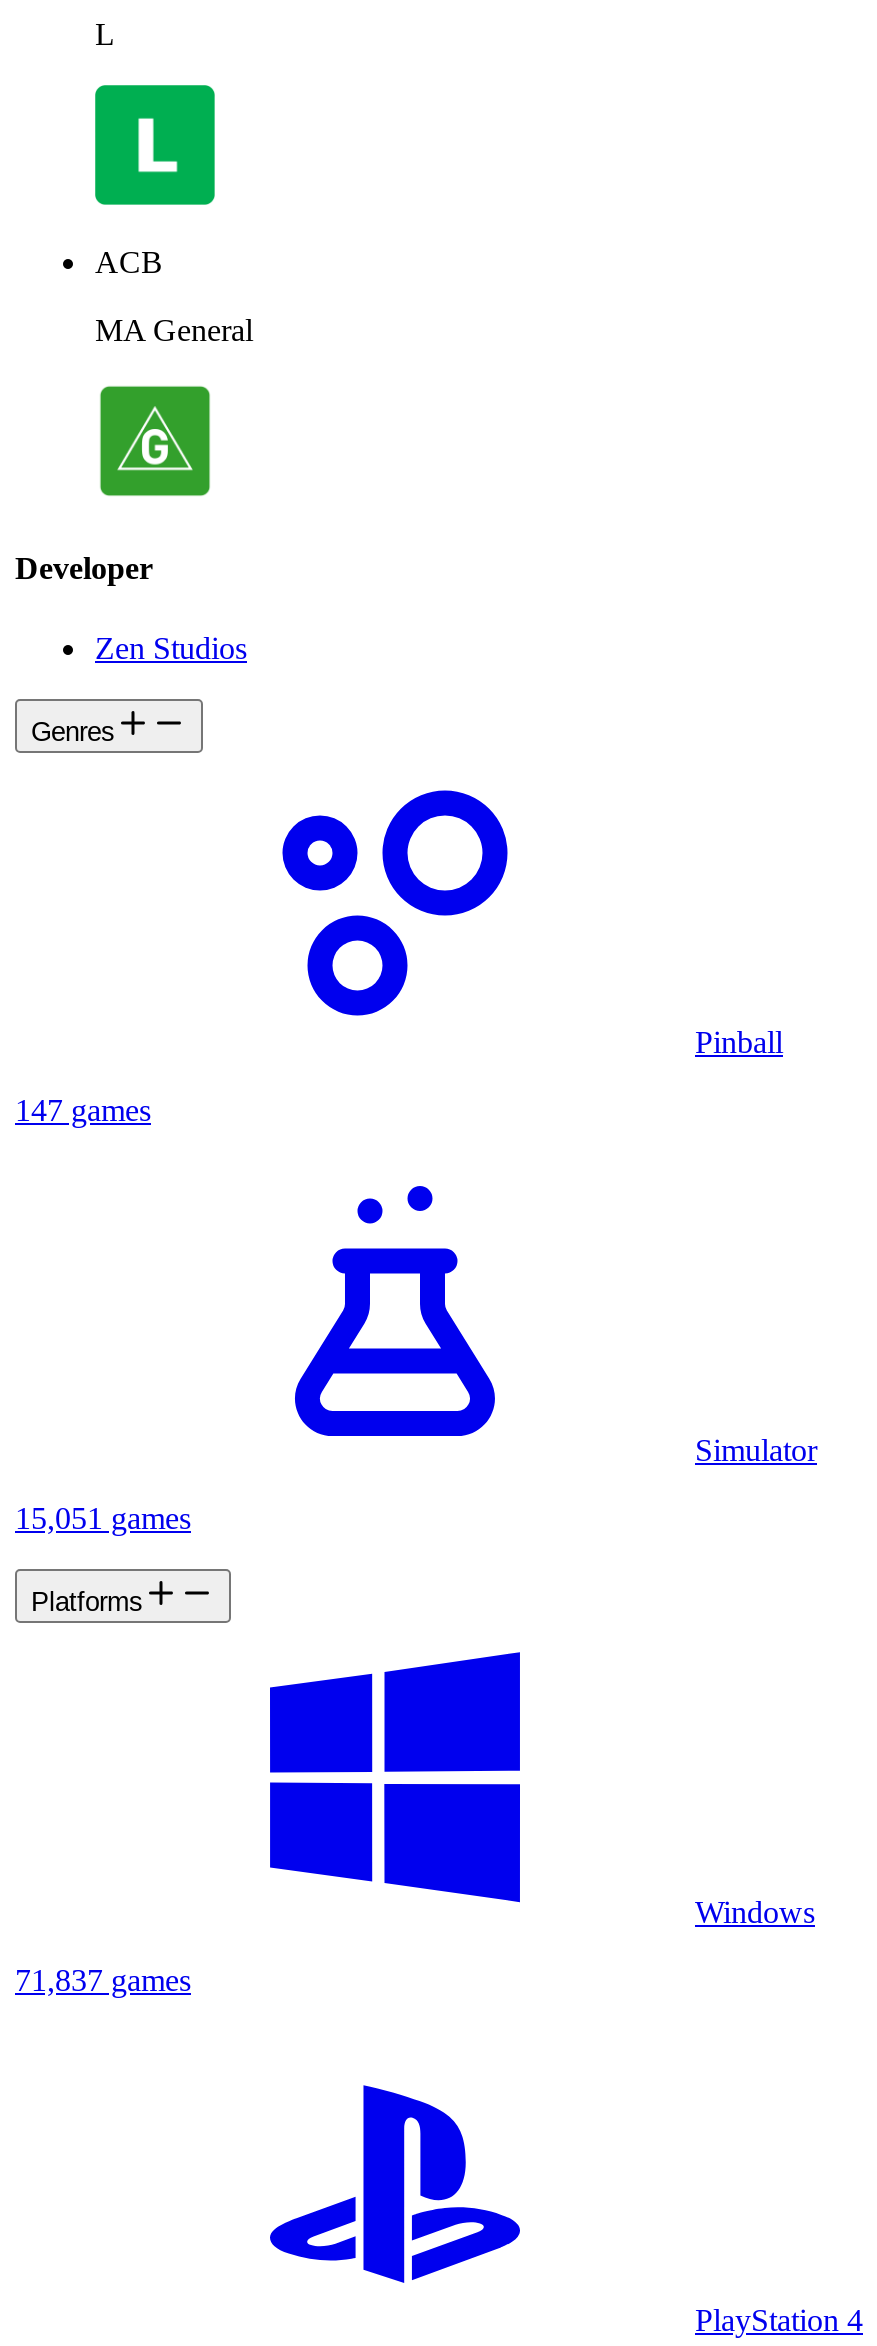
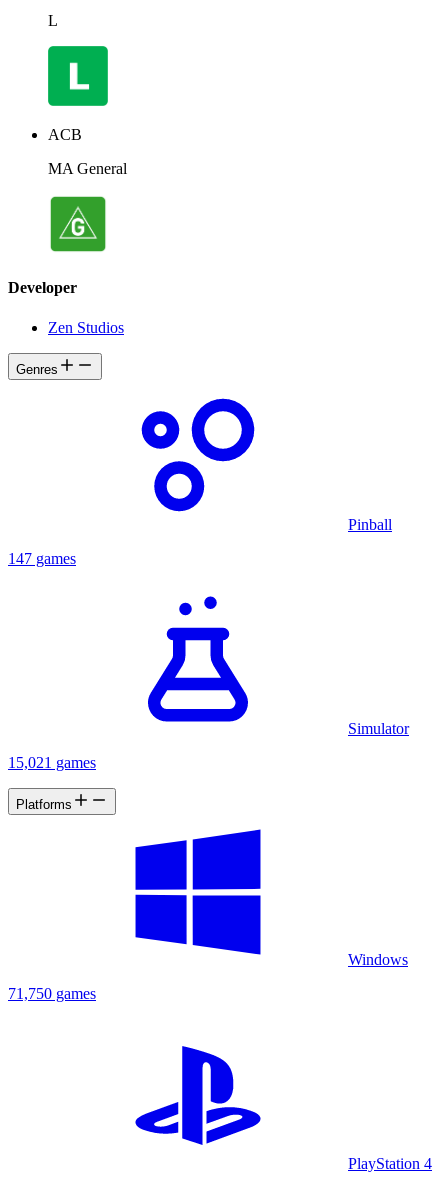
- 15,051 games
+ 15,021 games

- 71,837 games
+ 71,750 games
